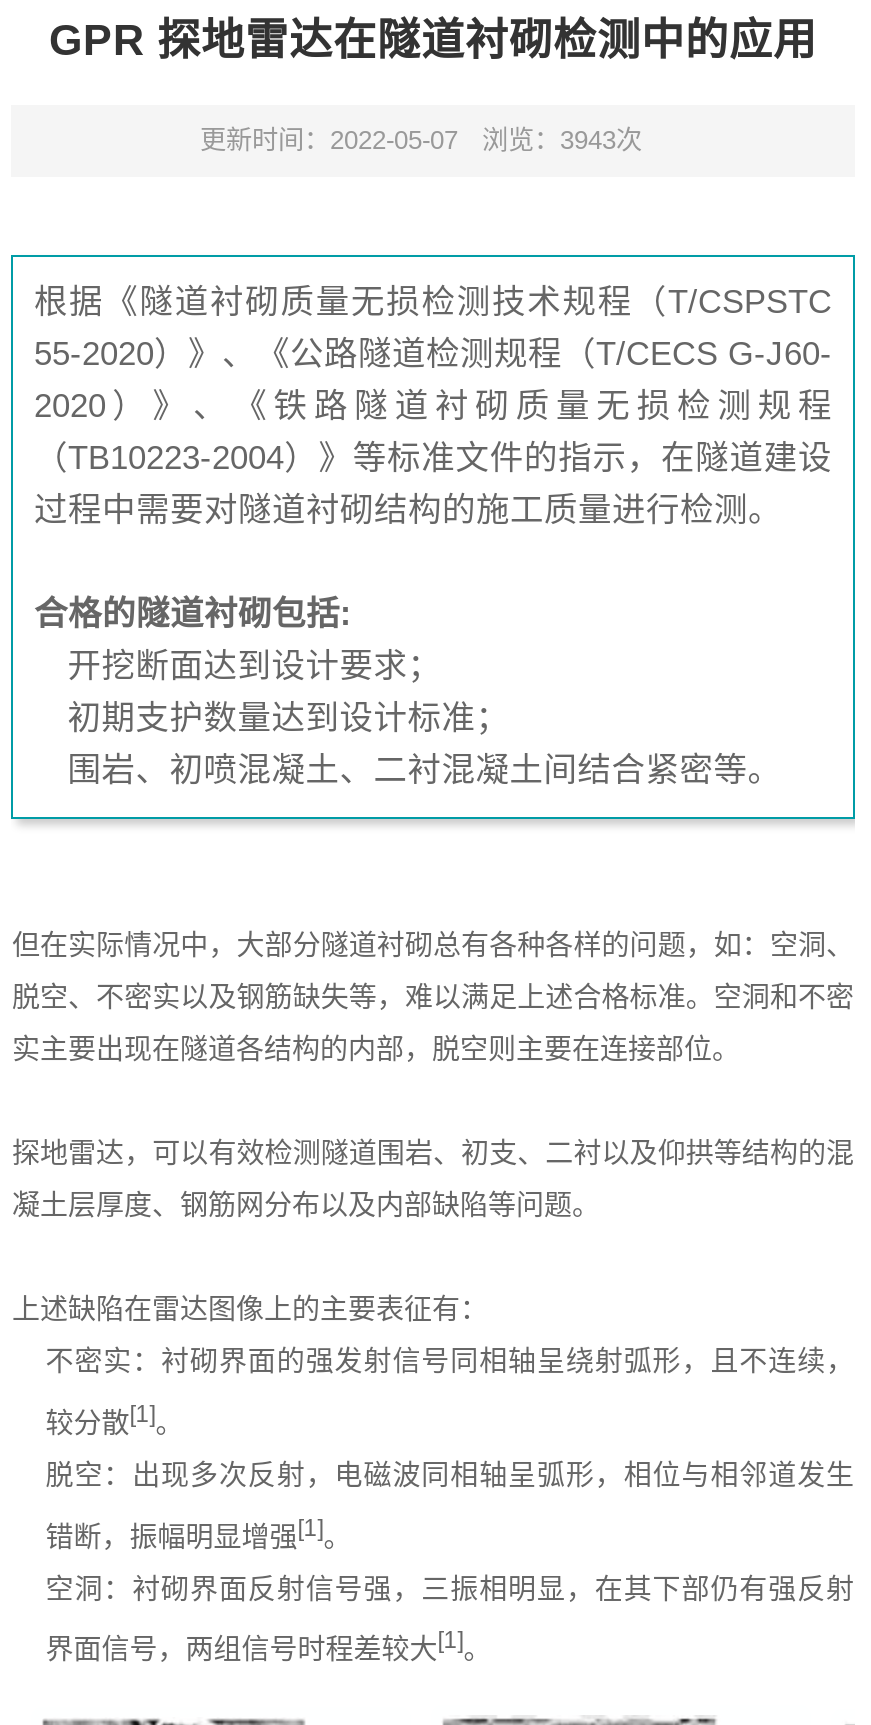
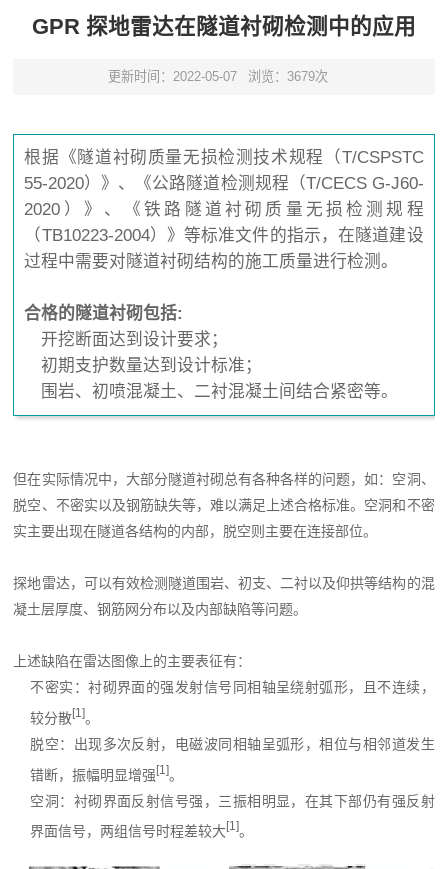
- 更新时间：2022-05-07 浏览：3943次
+ 更新时间：2022-05-07 浏览：3679次
